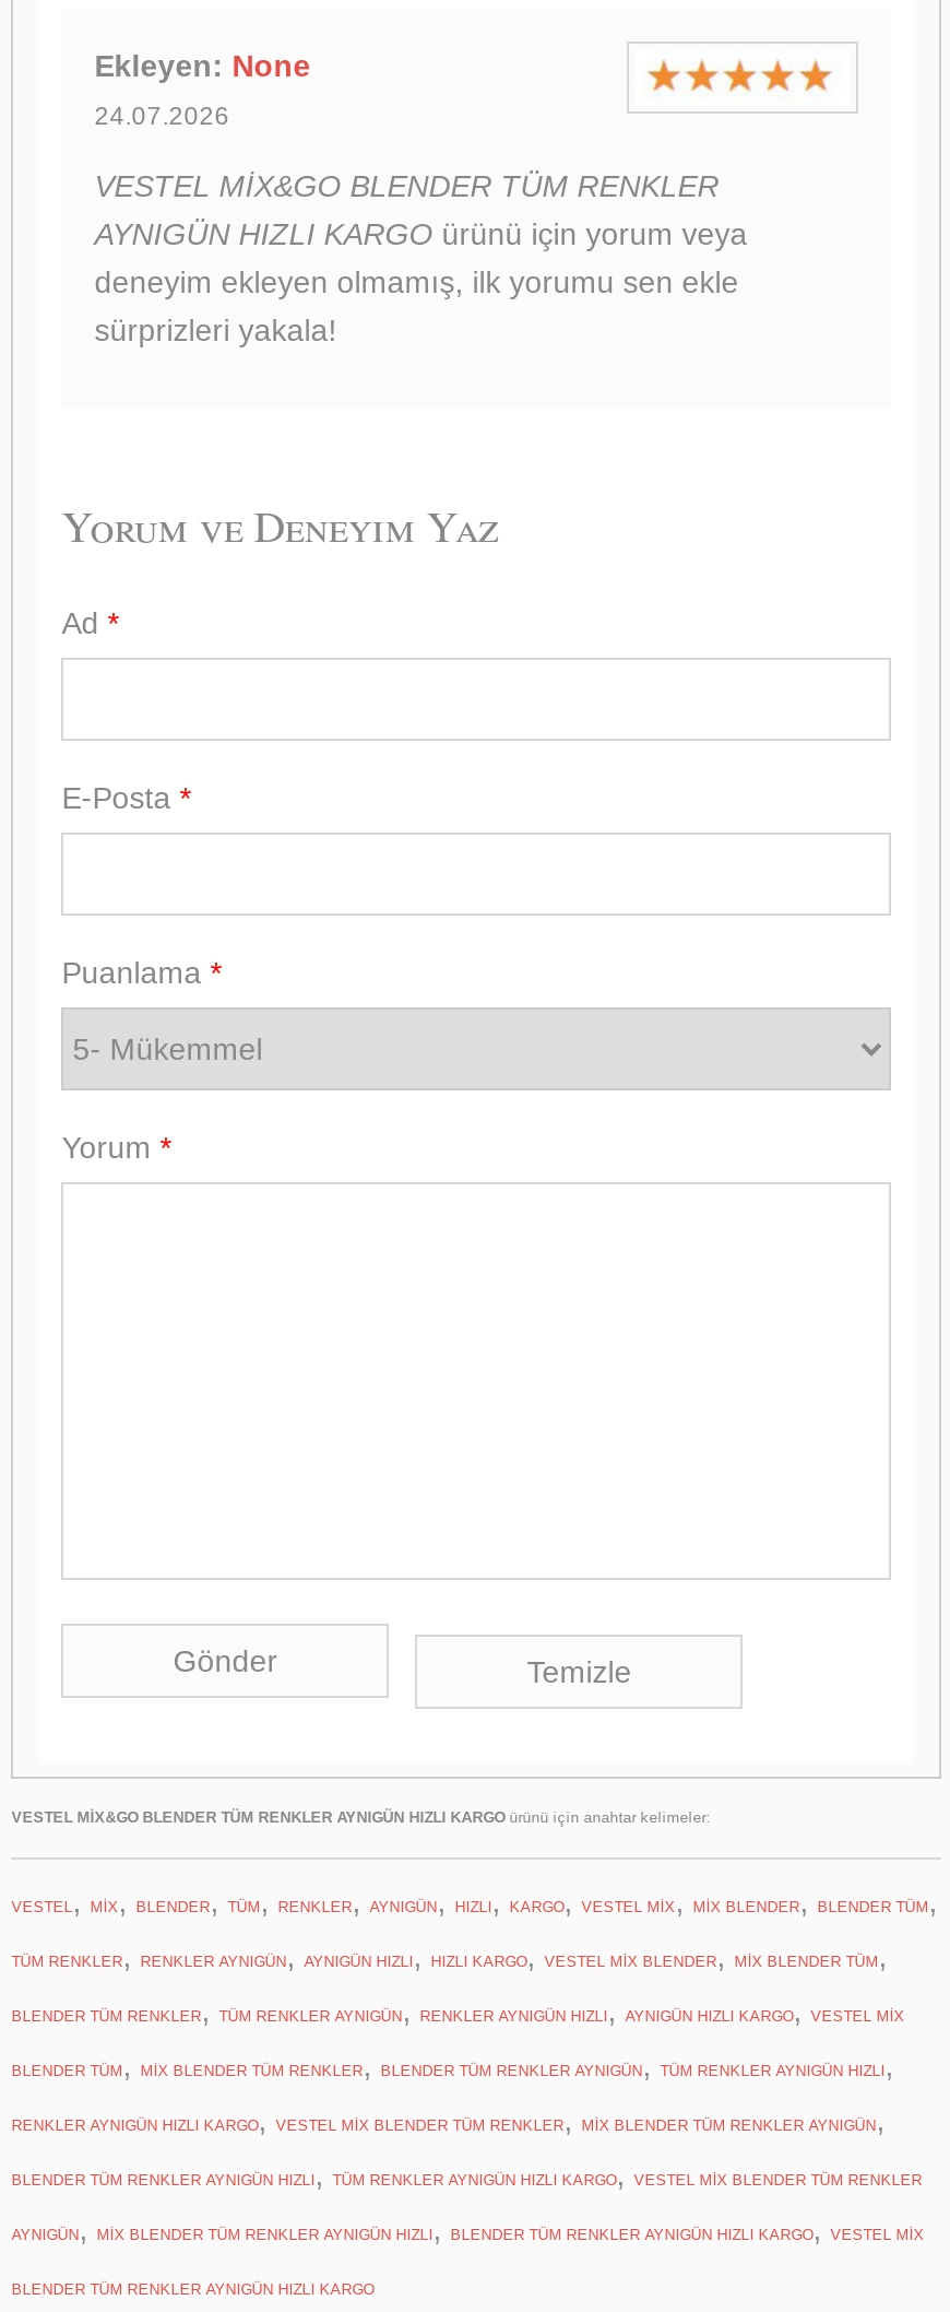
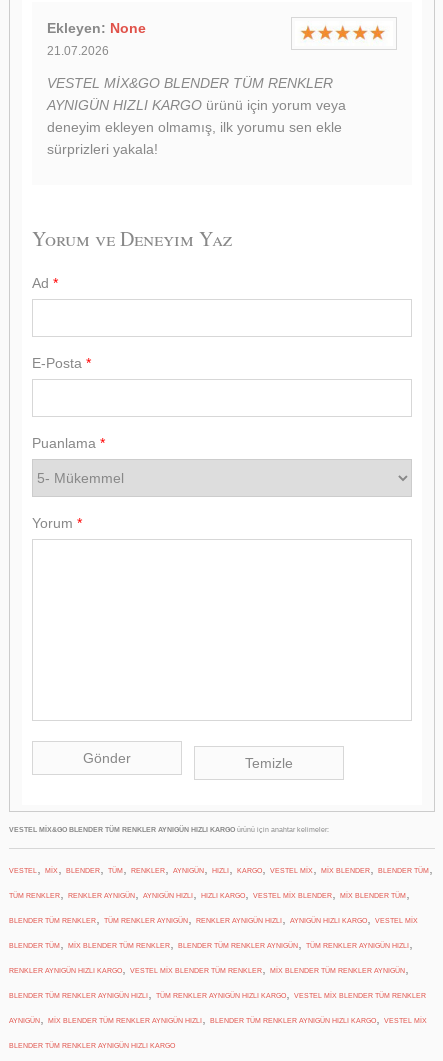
- 24.07.2026
+ 21.07.2026
